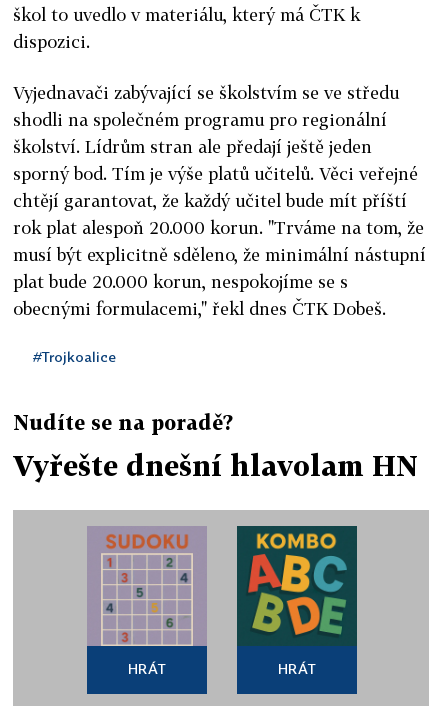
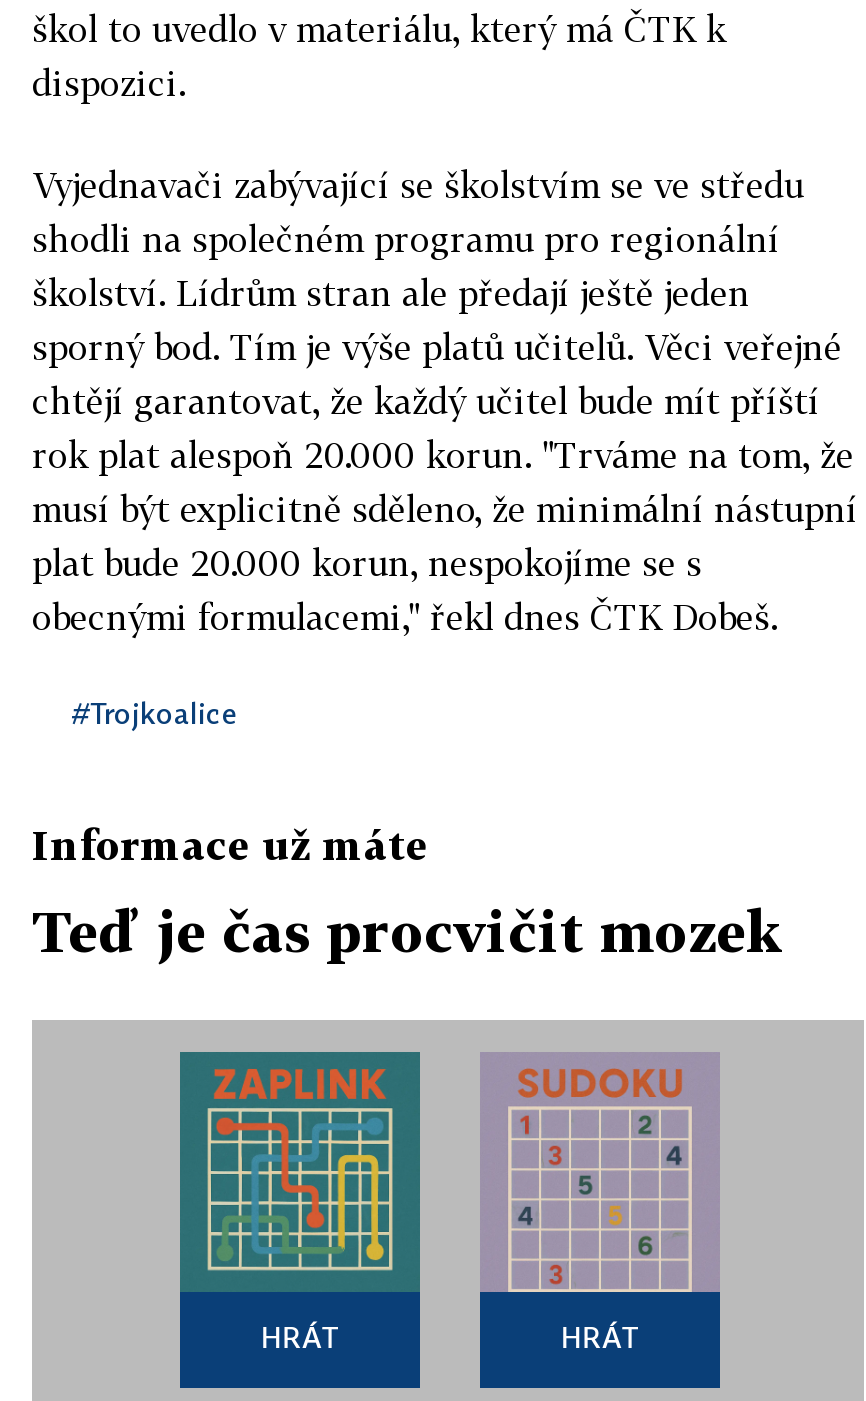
- Nudíte se na poradě?
+ Informace už máte

- Vyřešte dnešní hlavolam HN
+ Teď je čas procvičit mozek

- [image]
+ [image]

- [image]
+ [image]
